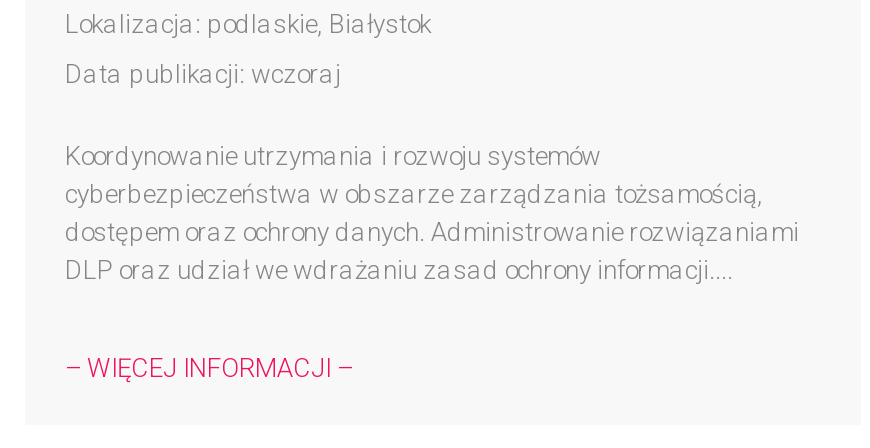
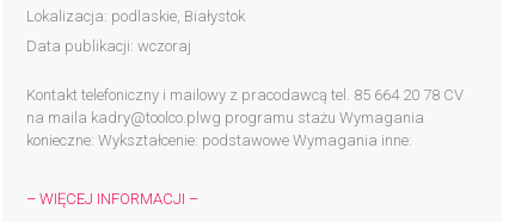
- Koordynowanie utrzymania i rozwoju systemów
- cyberbezpieczeństwa w obszarze zarządzania tożsamością,
- dostępem oraz ochrony danych. Administrowanie rozwiązaniami
- DLP oraz udział we wdrażaniu zasad ochrony informacji....
+ Kontakt telefoniczny i mailowy z pracodawcą tel. 85 664 20 78 CV
+ na maila kadry@toolco.plwg programu stażu Wymagania
+ konieczne: Wykształcenie: podstawowe Wymagania inne:
